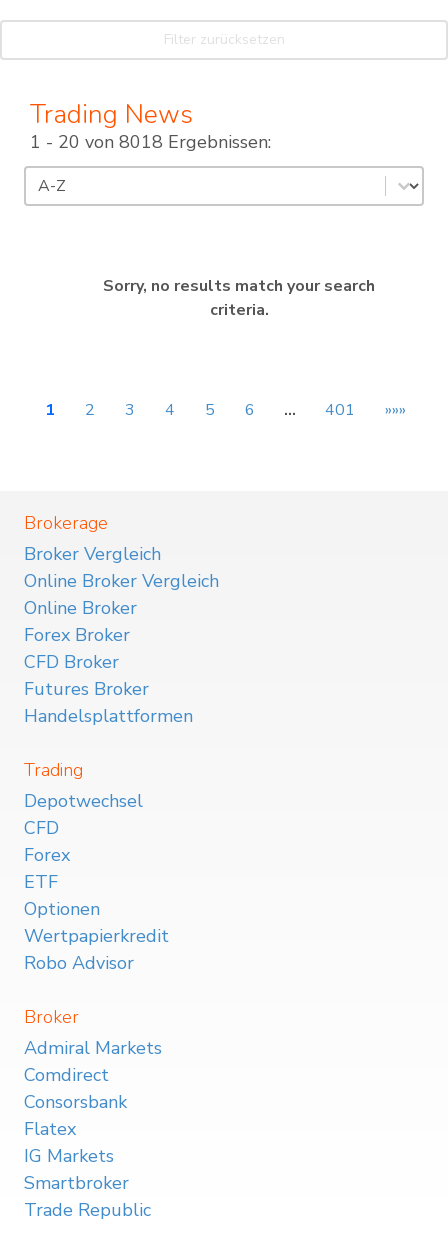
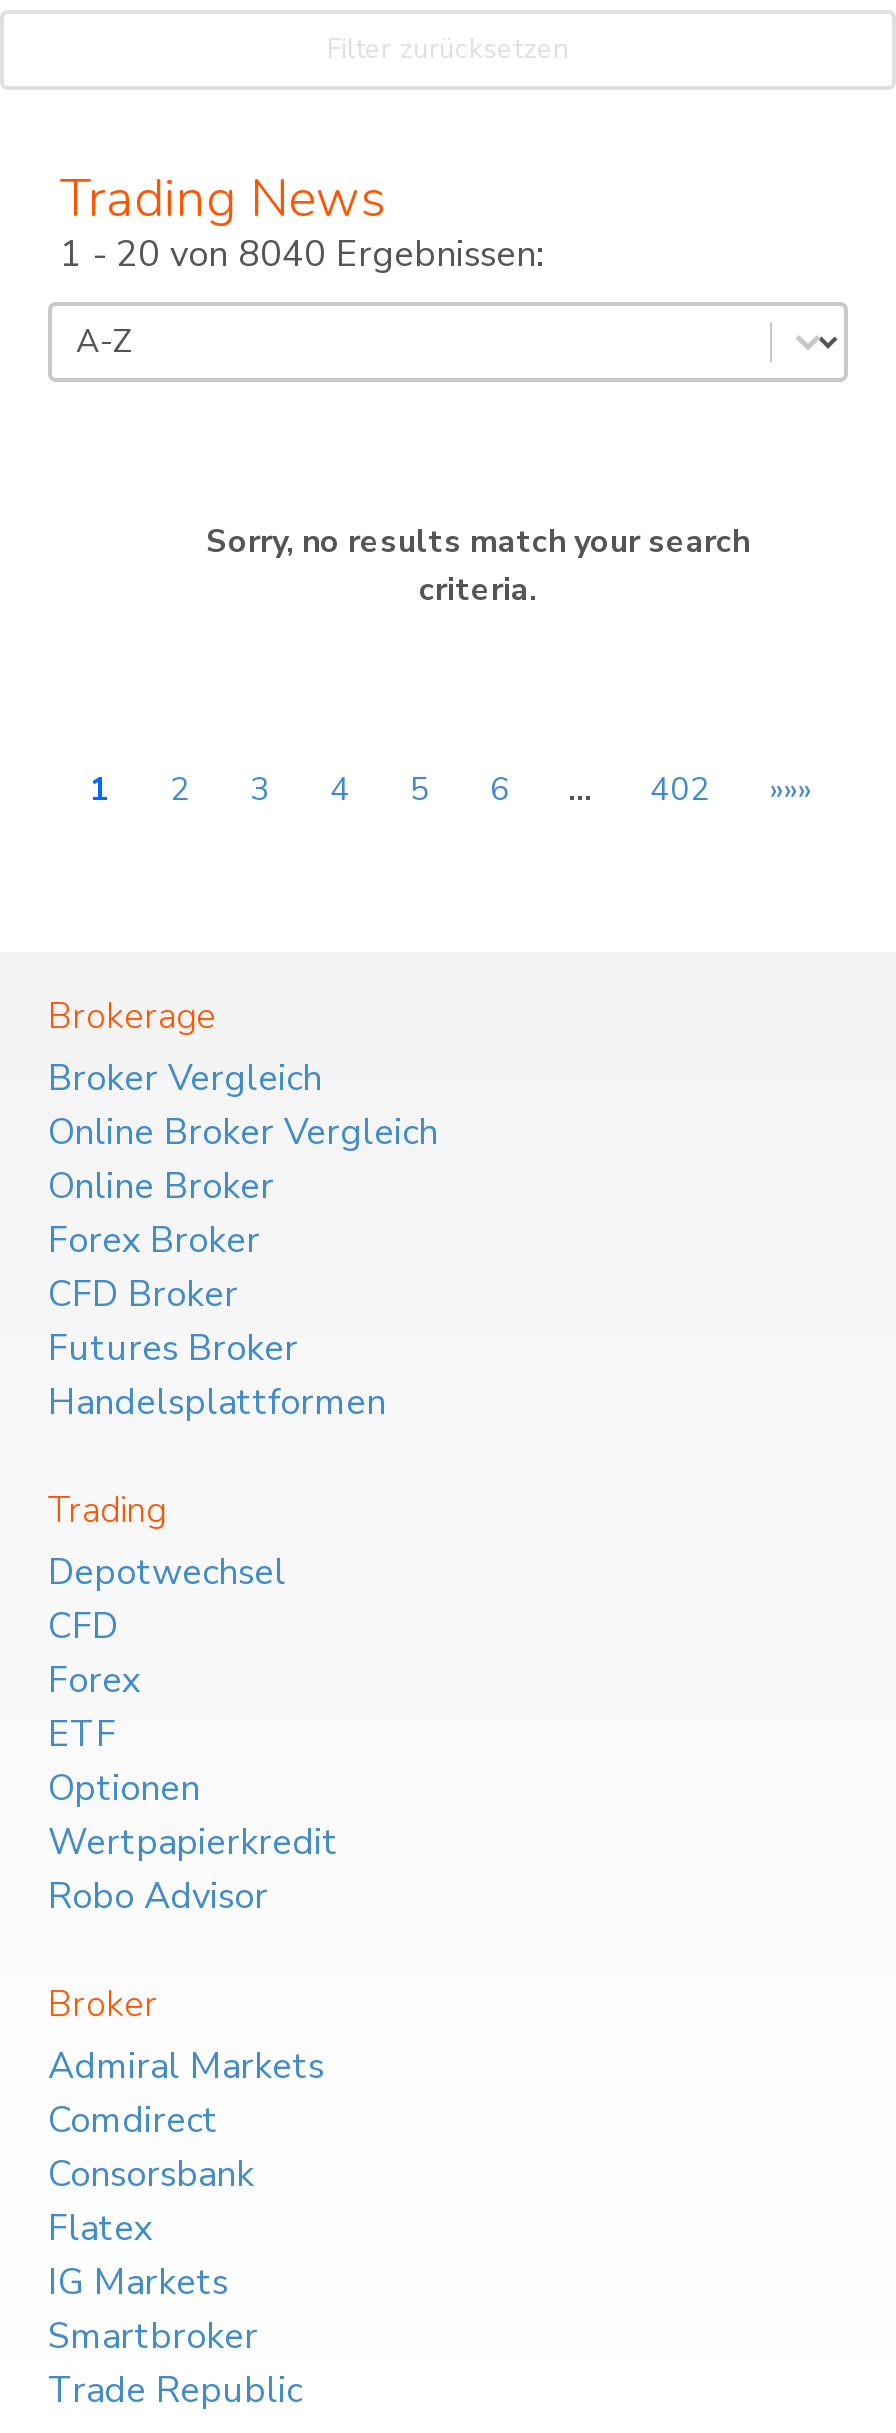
- 1 - 20 von 8018 Ergebnissen:
+ 1 - 20 von 8040 Ergebnissen:

- 401
+ 402
